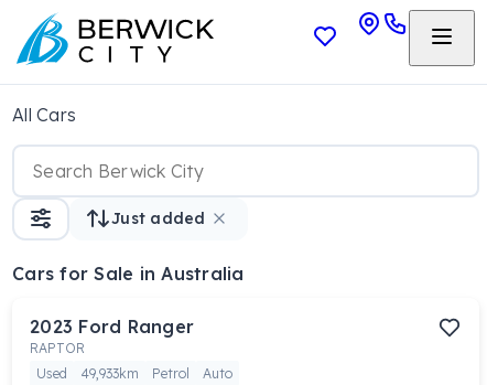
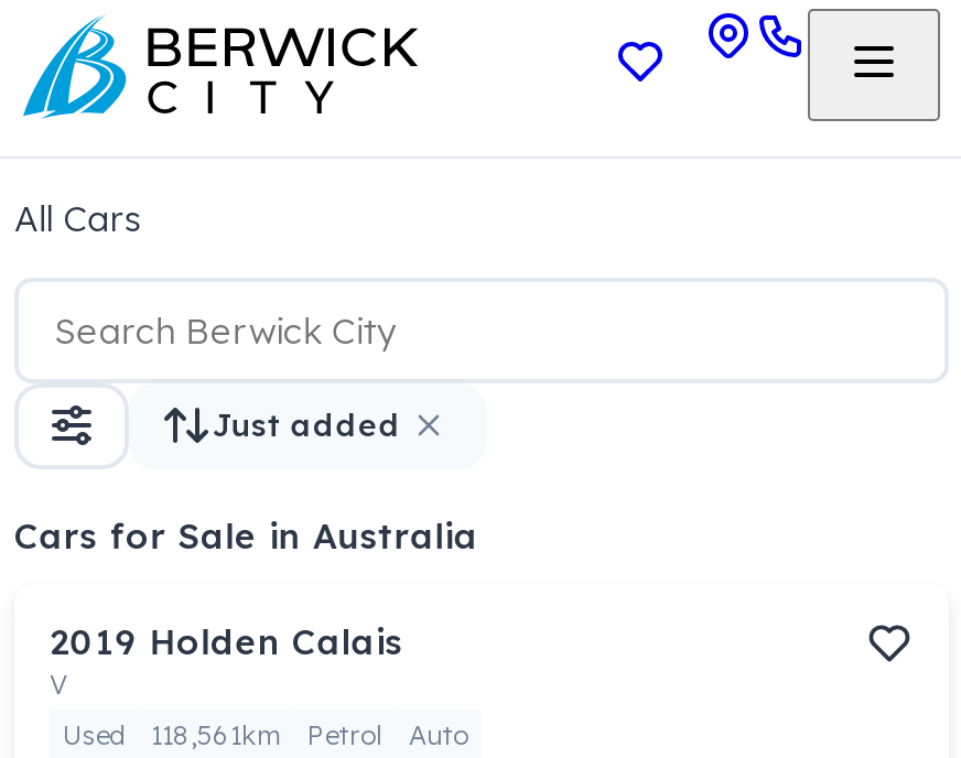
- 2023 Ford Ranger
- RAPTOR
+ 2019 Holden Calais
+ V

- Used 49,933km Petrol Auto
+ Used 118,561km Petrol Auto
